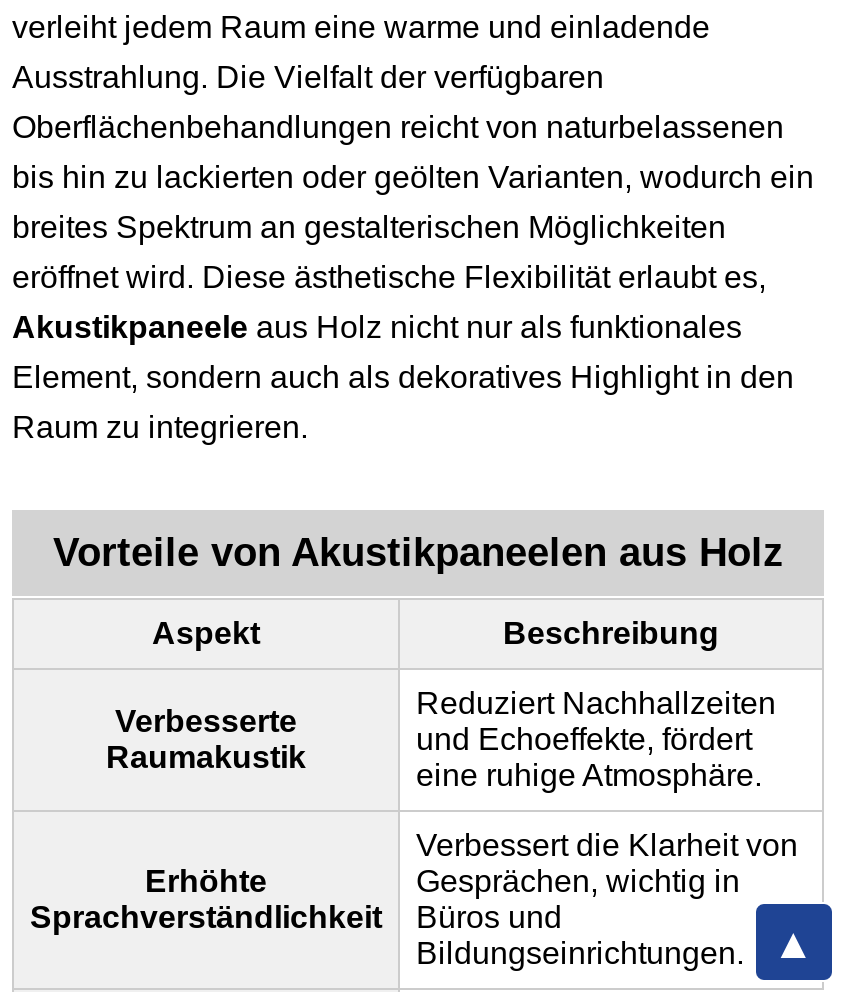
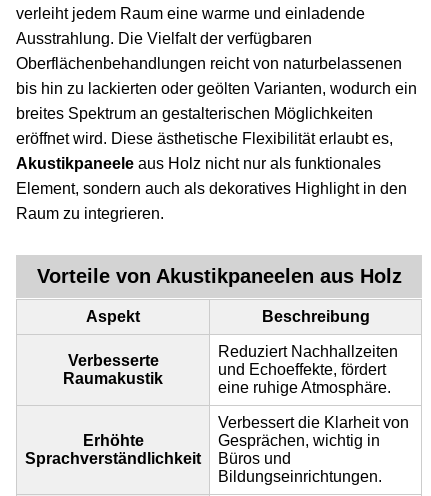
- [image]
